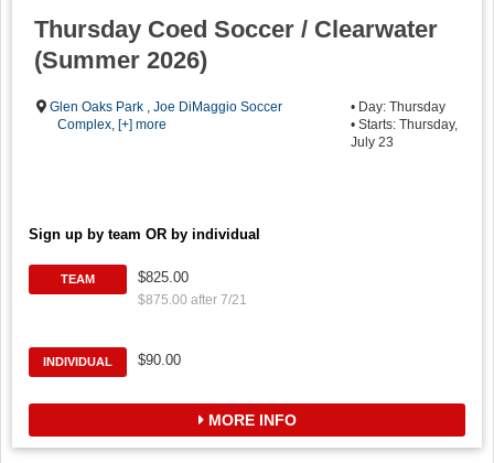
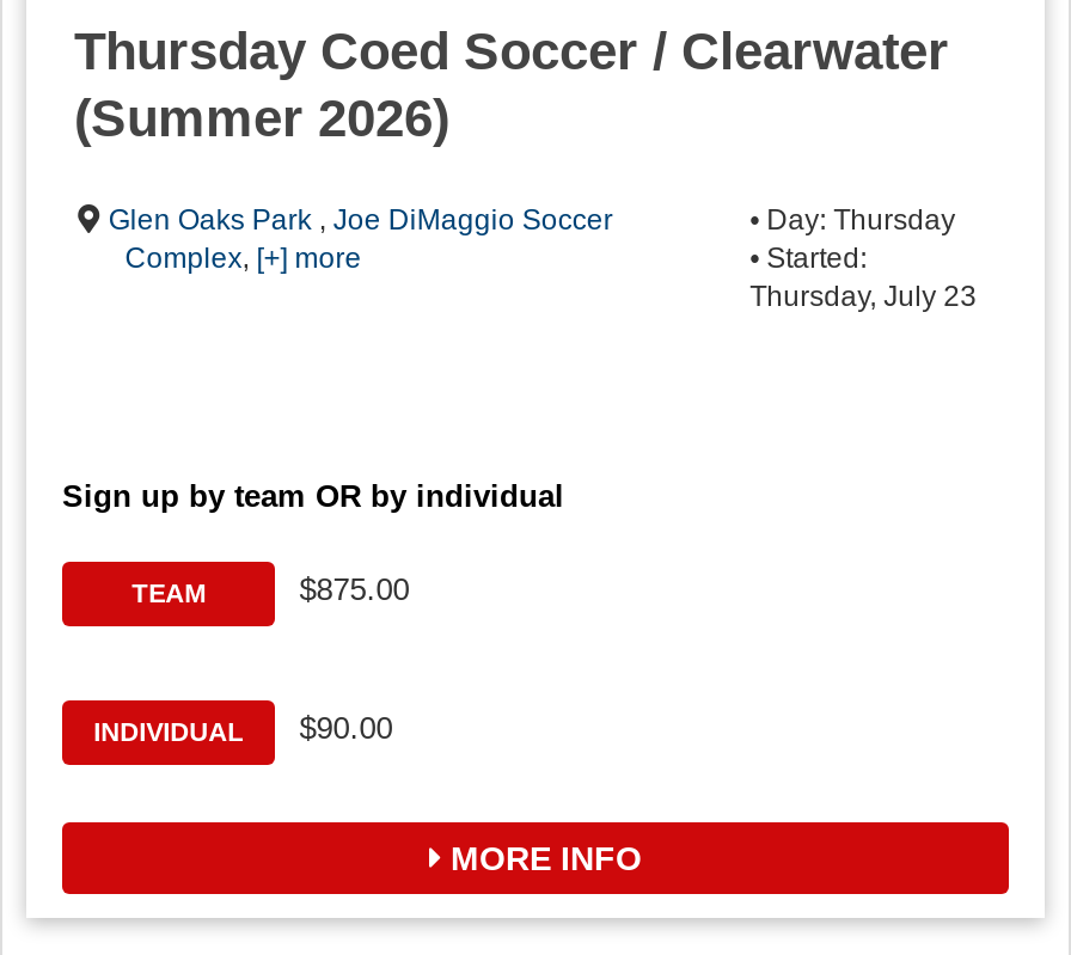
- • Starts: Thursday,
- July 23
+ • Started:
+ Thursday, July 23

- $825.00
- $875.00 after 7/21
+ $875.00
